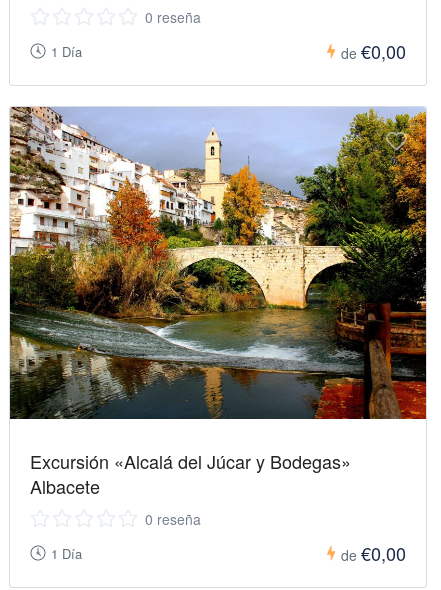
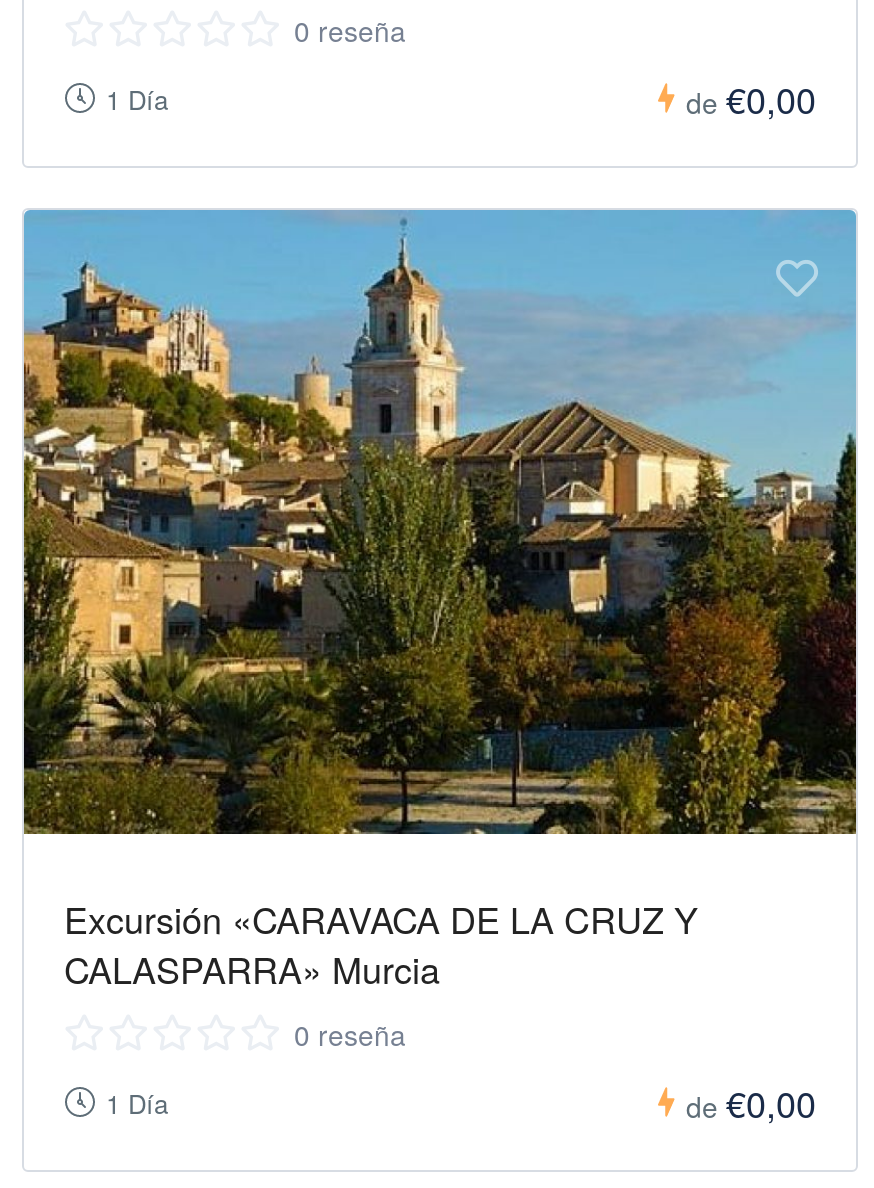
- [image]
- Excursión «Alcalá del Júcar y Bodegas»
- Albacete
+ [image]
+ Excursión «CARAVACA DE LA CRUZ Y
+ CALASPARRA» Murcia
